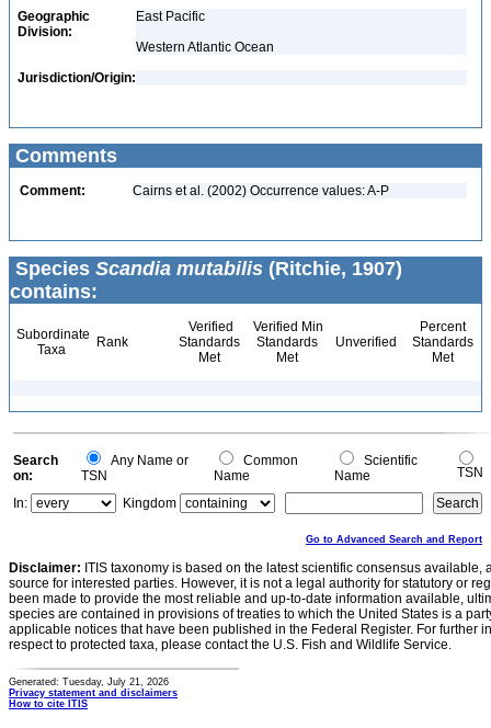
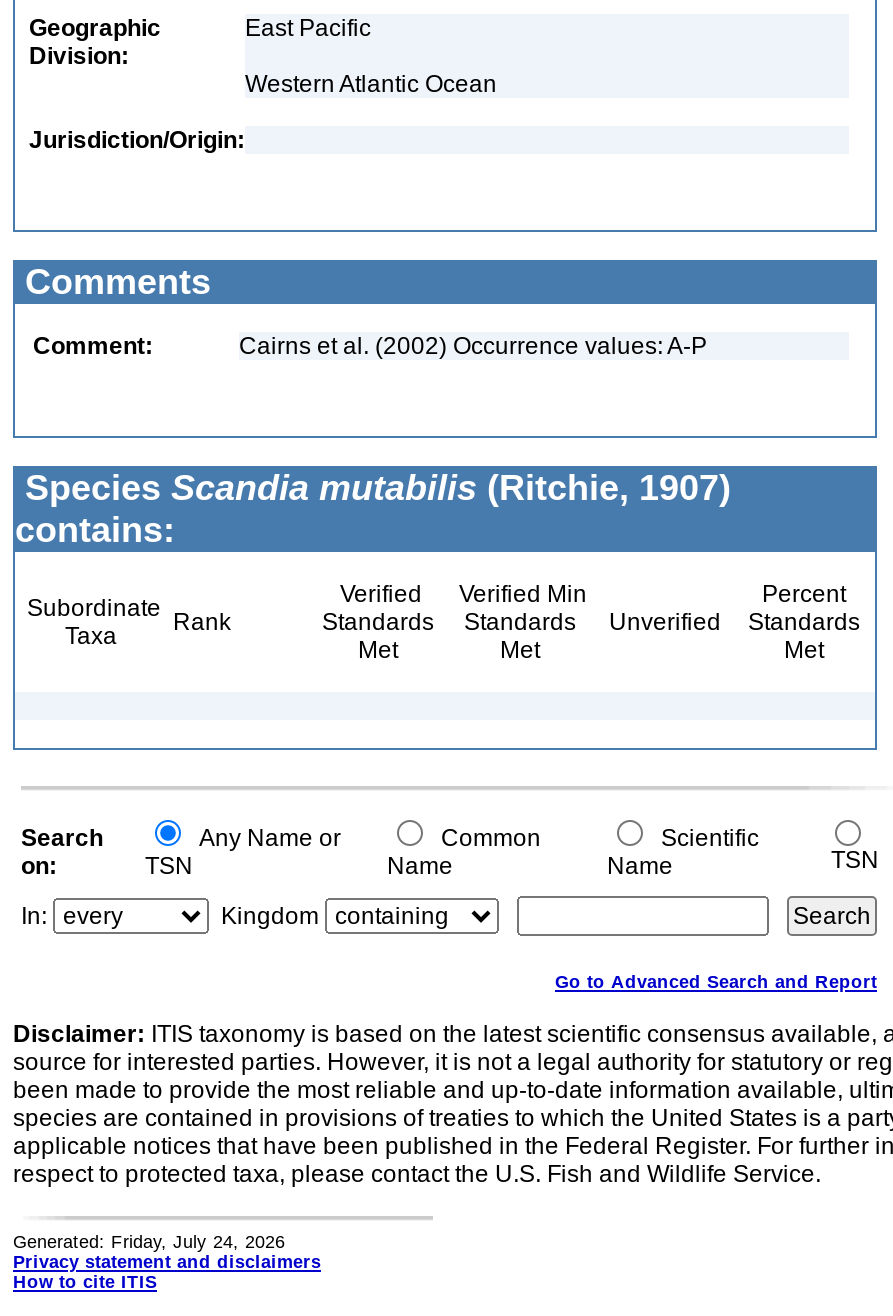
- Generated: Tuesday, July 21, 2026
+ Generated: Friday, July 24, 2026
